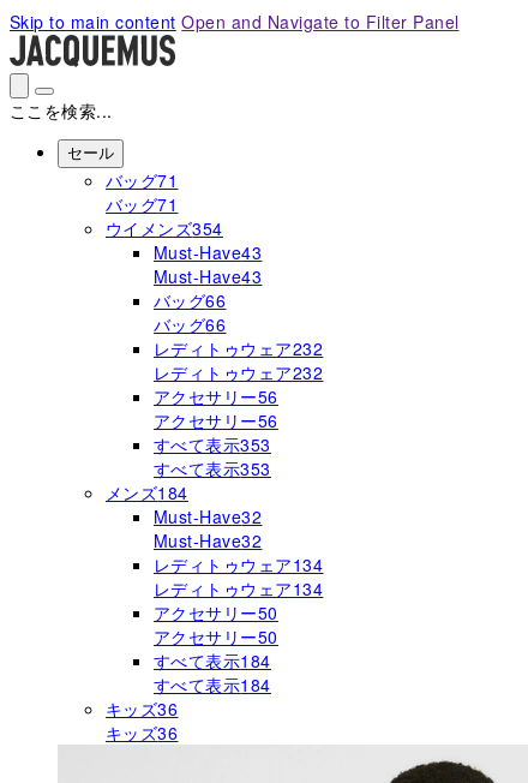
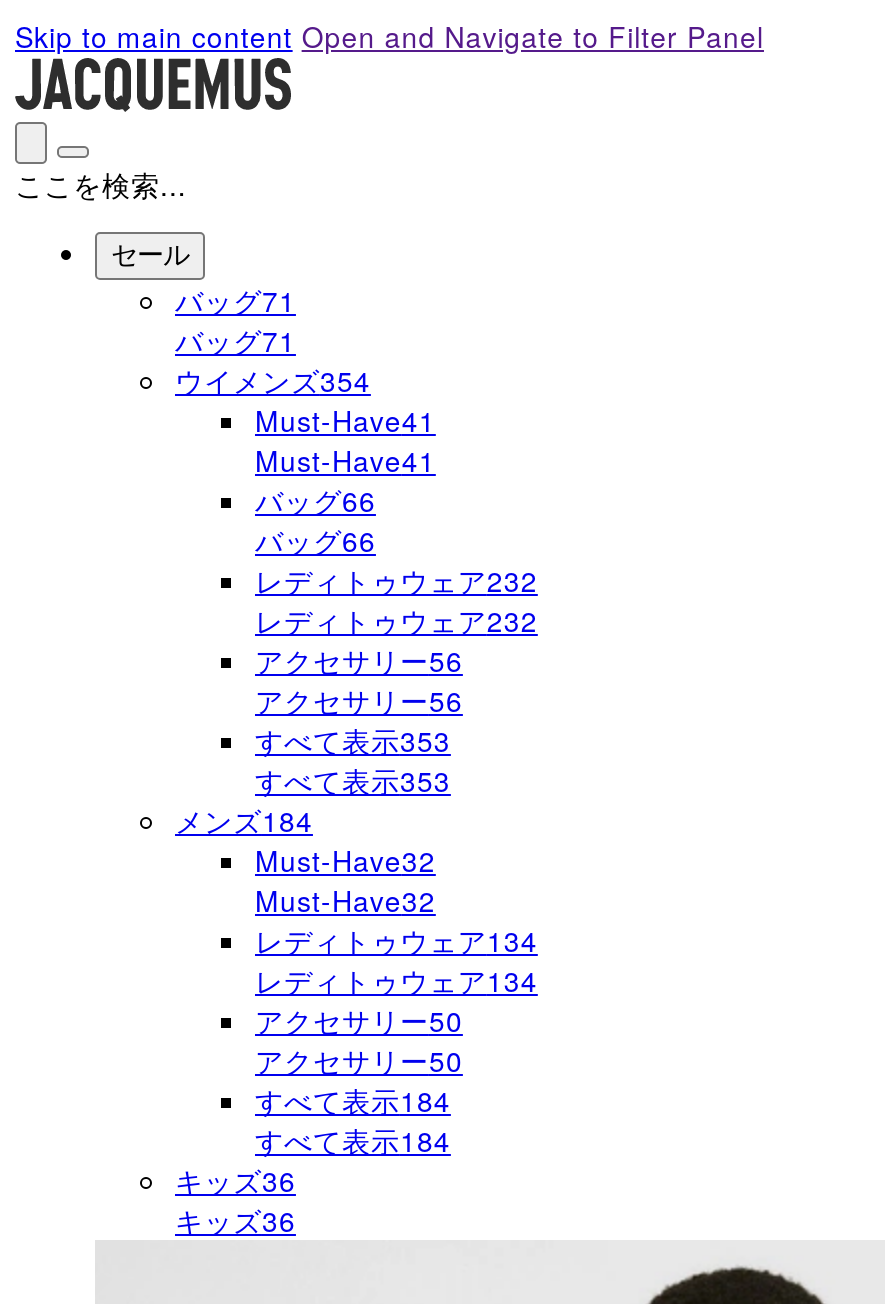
- Must-Have43
+ Must-Have41

- Must-Have43
+ Must-Have41
